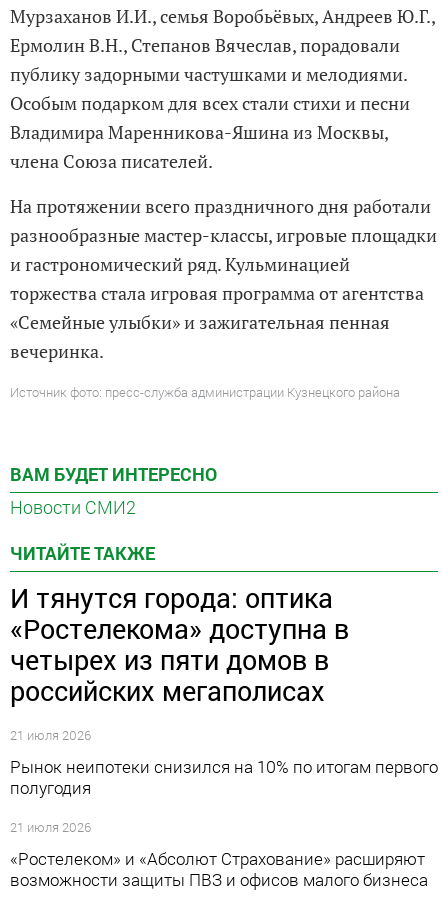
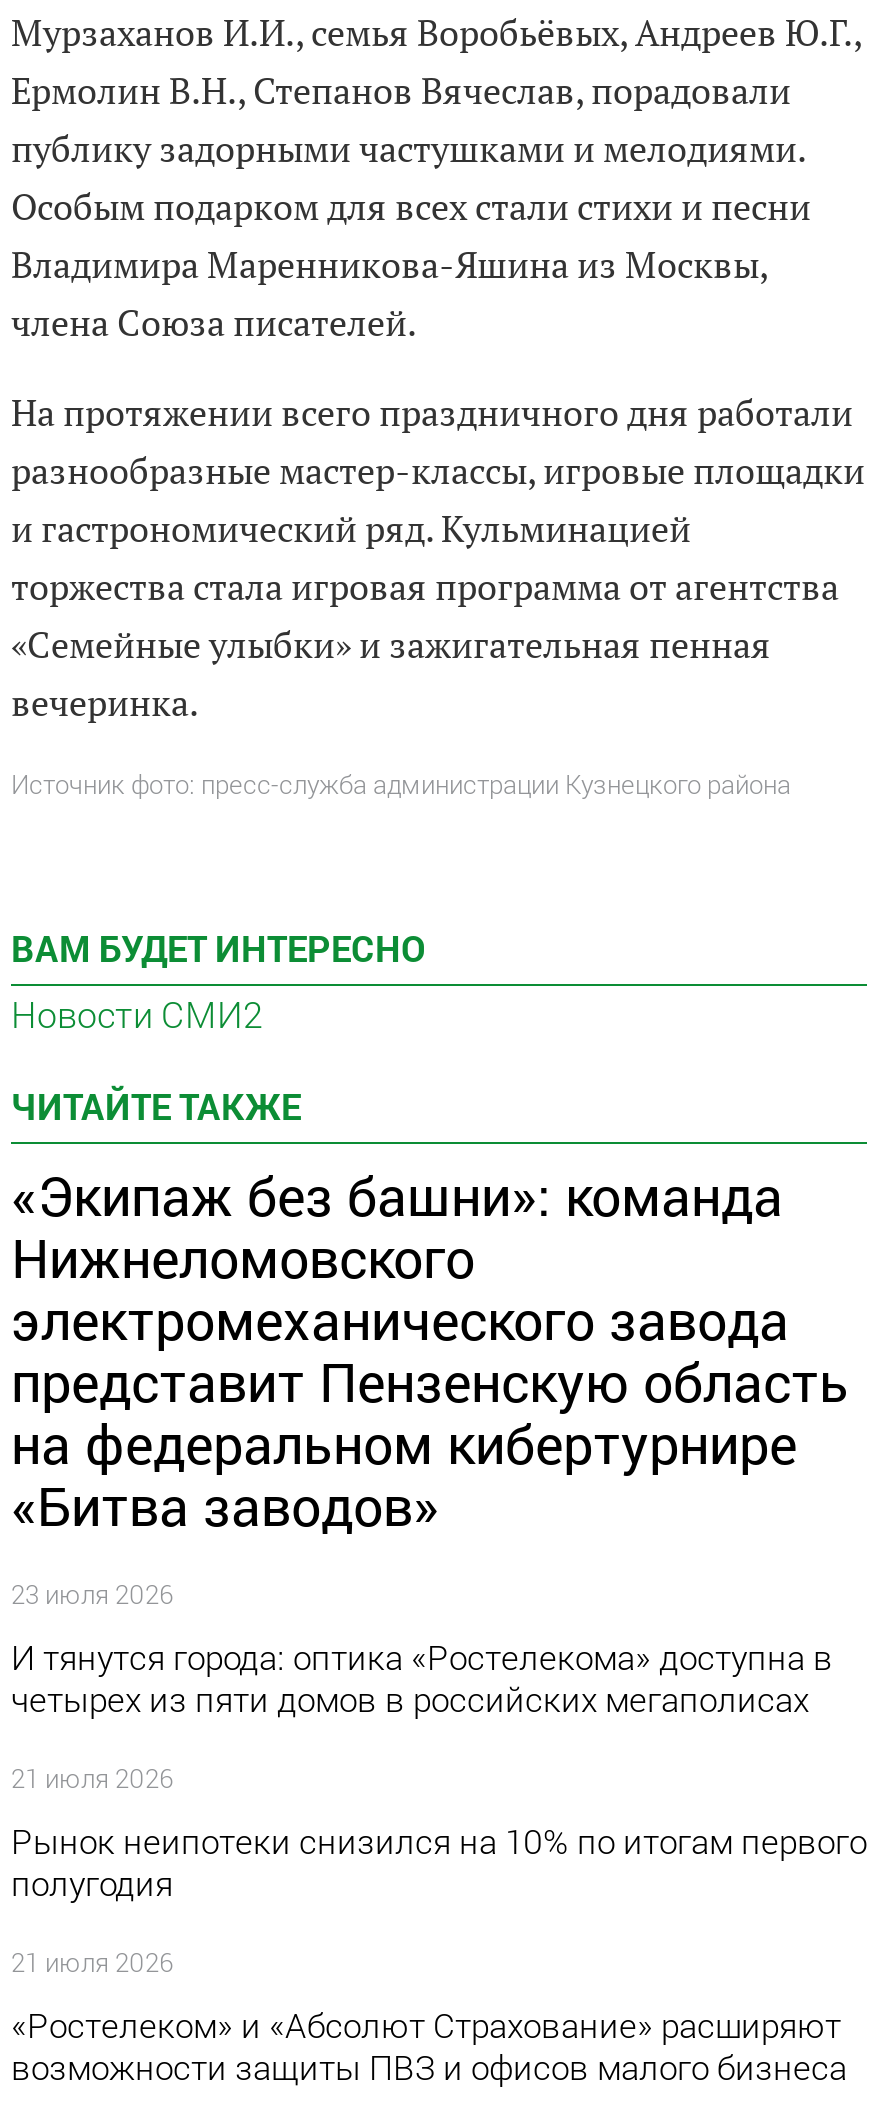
- И тянутся города: оптика
- «Ростелекома» доступна в
- четырех из пяти домов в
- российских мегаполисах
+ «Экипаж без башни»: команда
+ Нижнеломовского
+ электромеханического завода
+ представит Пензенскую область
+ на федеральном кибертурнире
+ «Битва заводов»
+ 23 июля 2026
+ И тянутся города: оптика «Ростелекома» доступна в
+ четырех из пяти домов в российских мегаполисах
